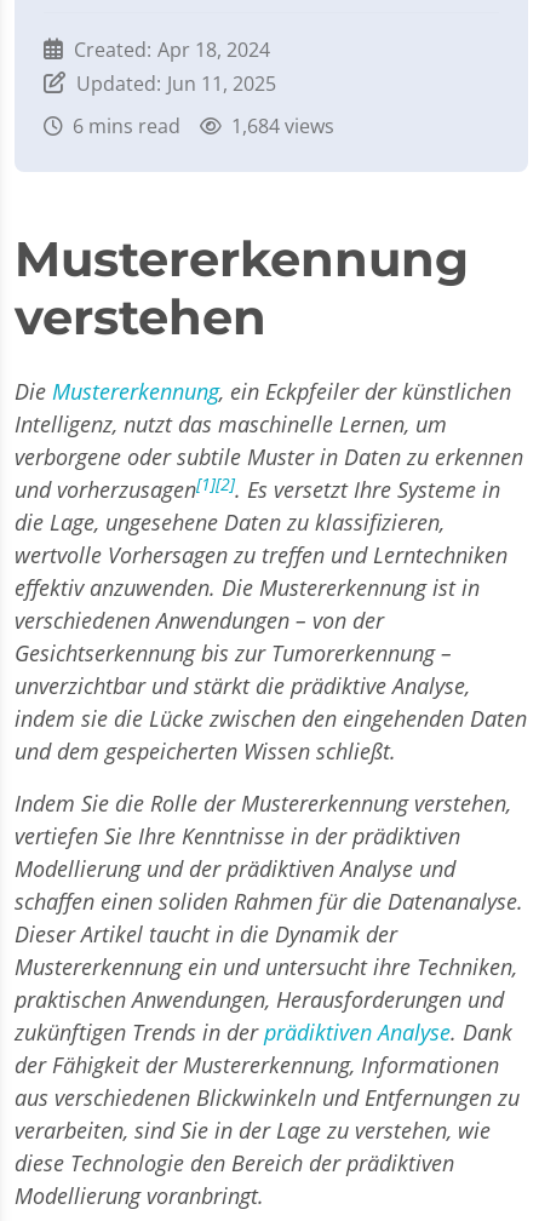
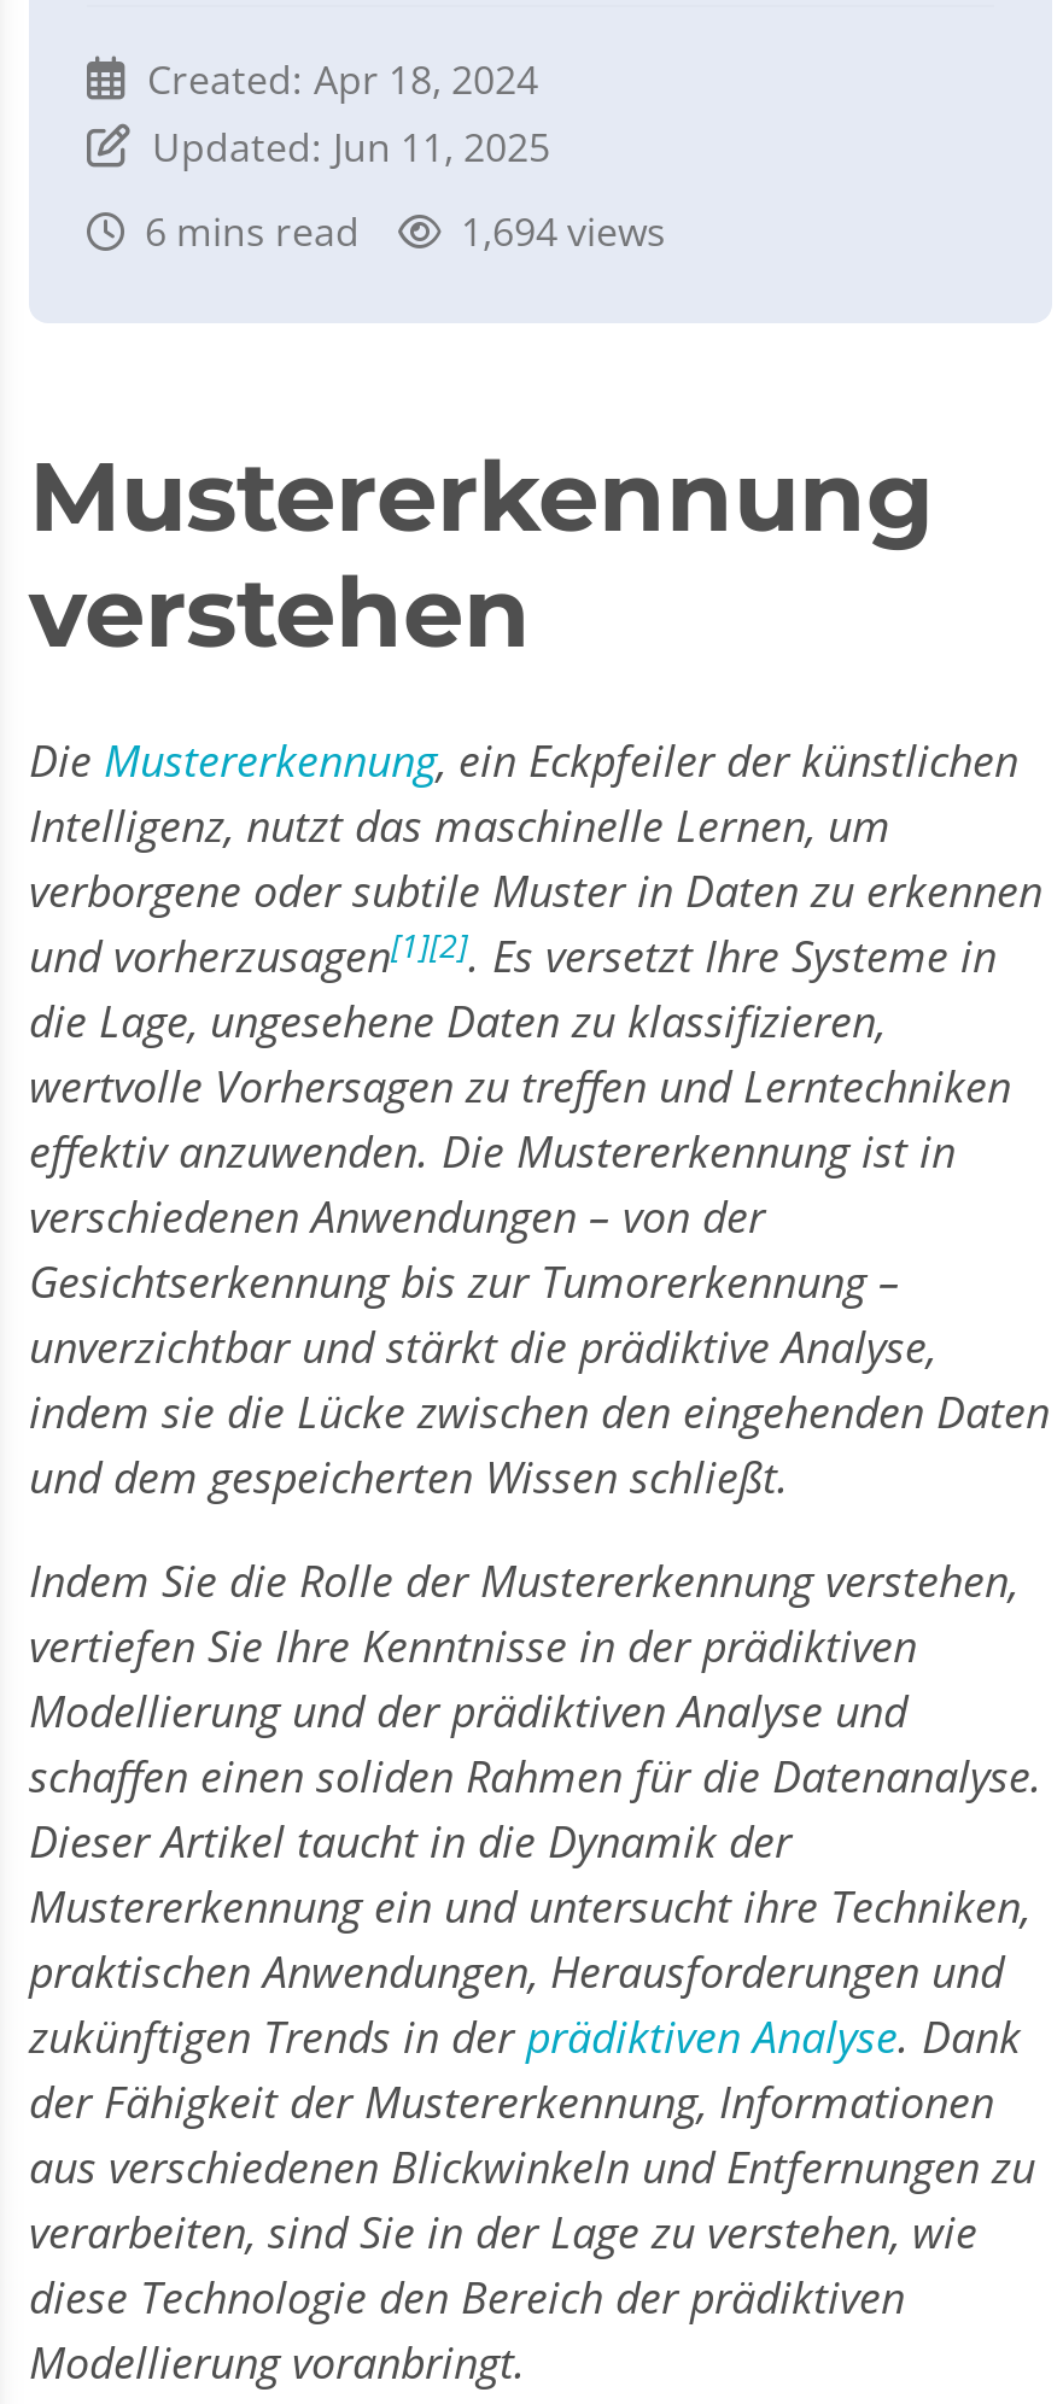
- 6 mins read 1,684 views
+ 6 mins read 1,694 views
